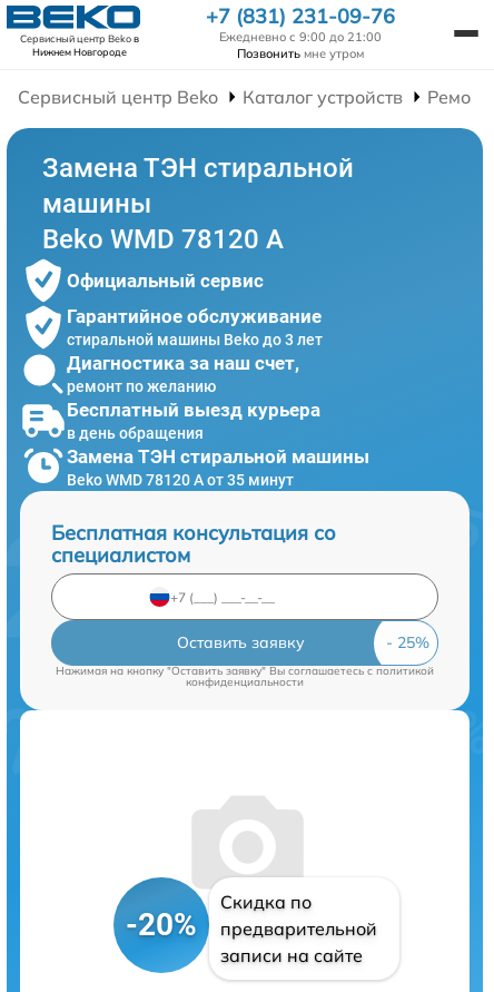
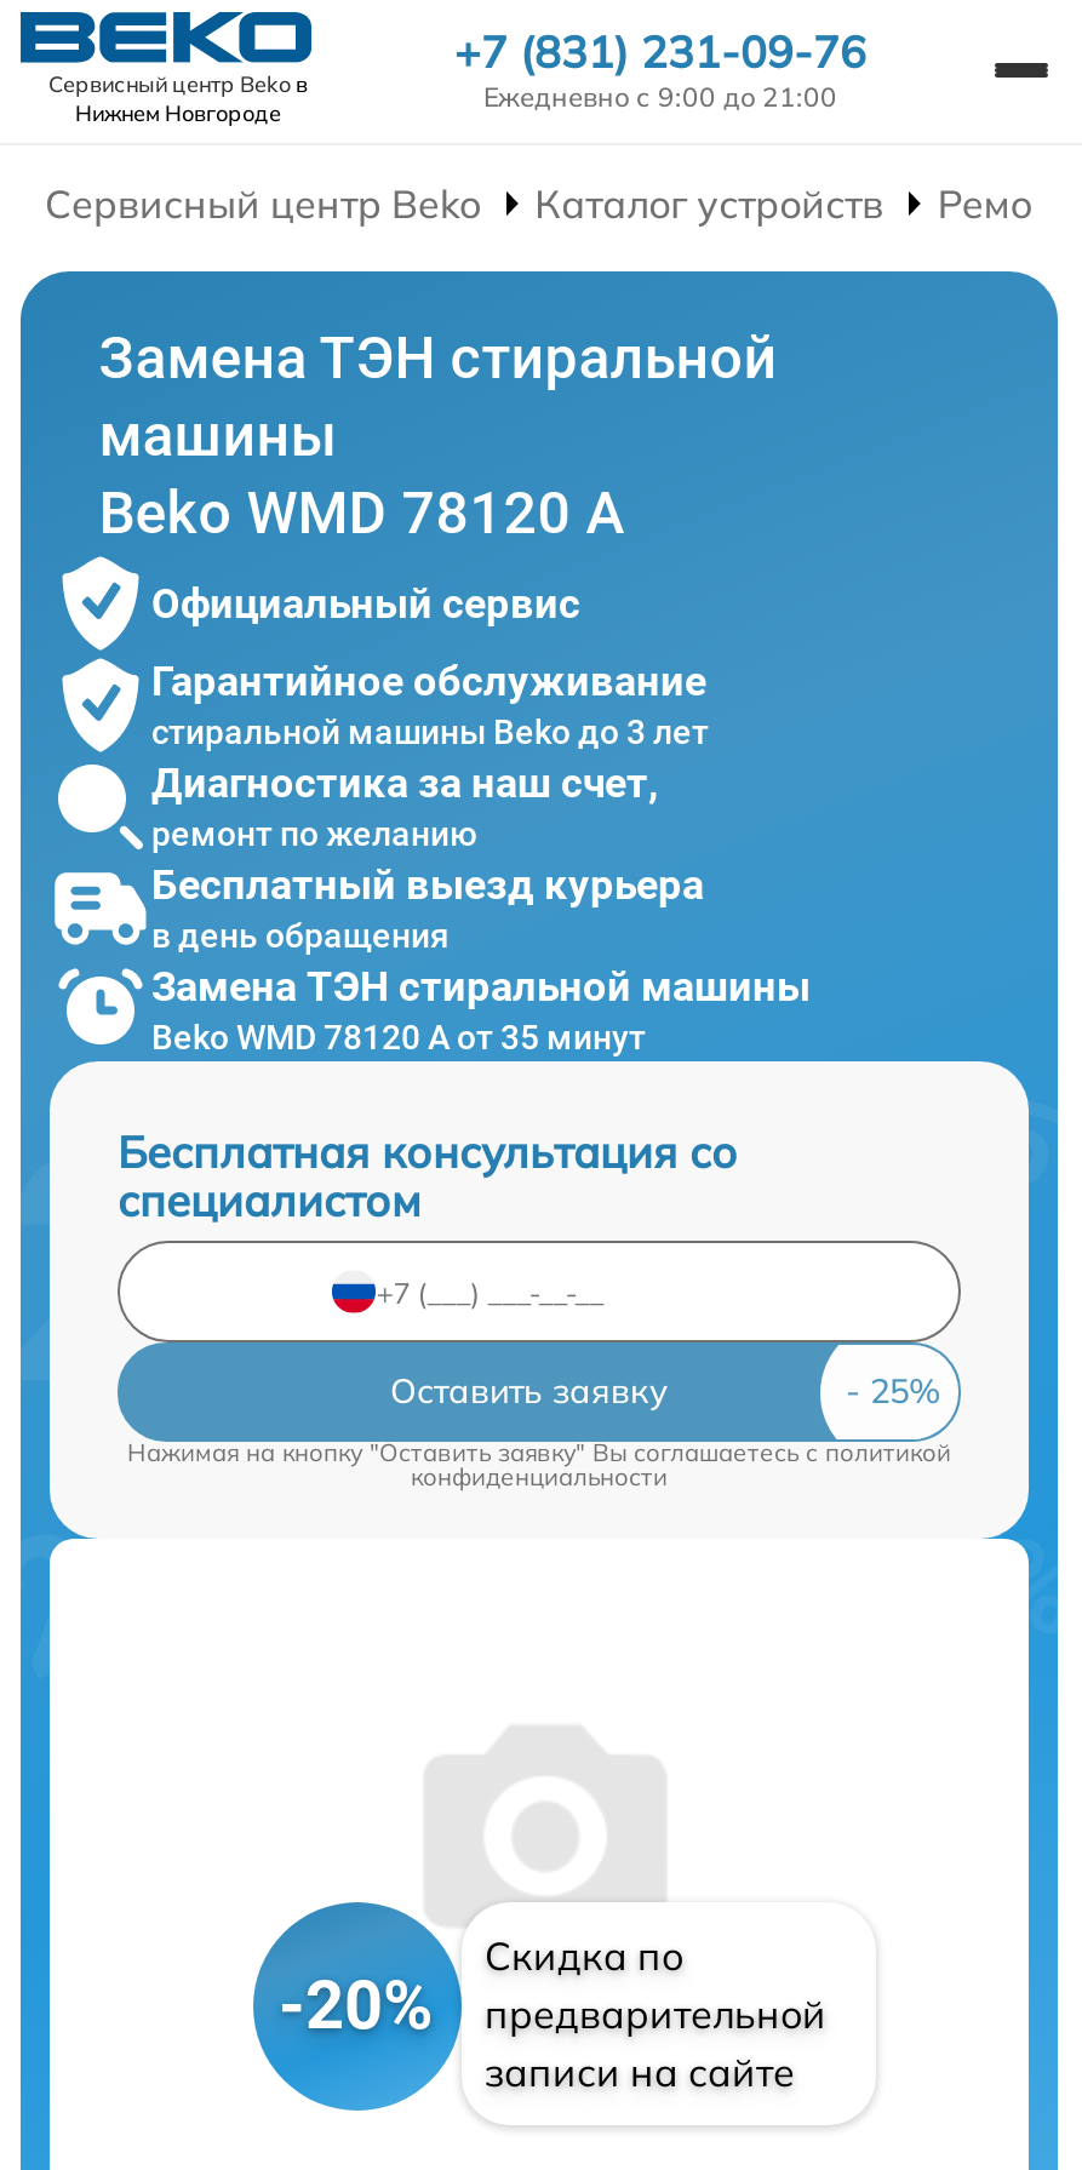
- Позвонить мне утром
